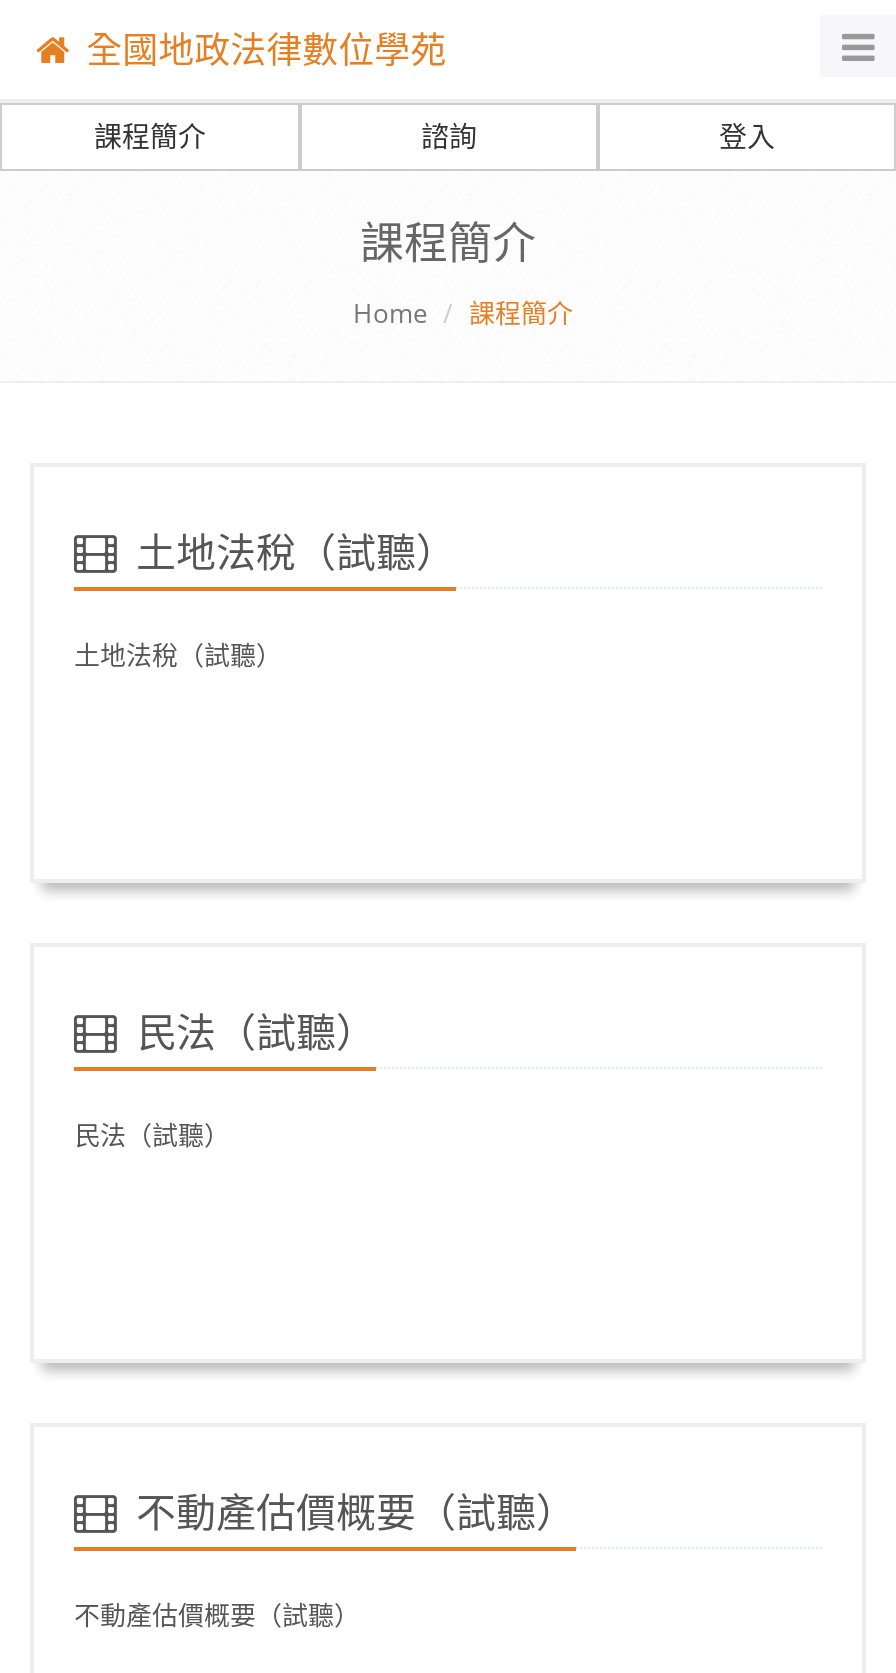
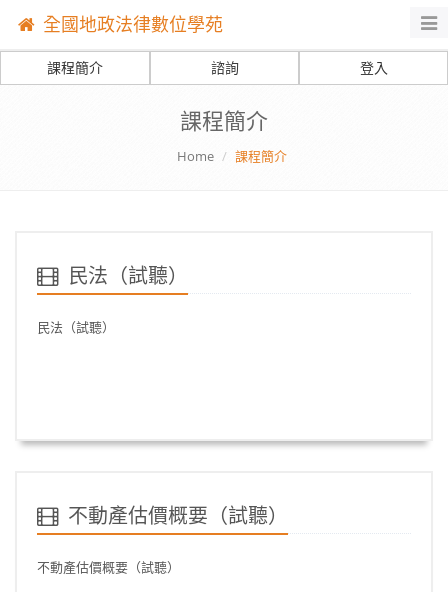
- 土地法稅（試聽）
- 土地法稅（試聽）
